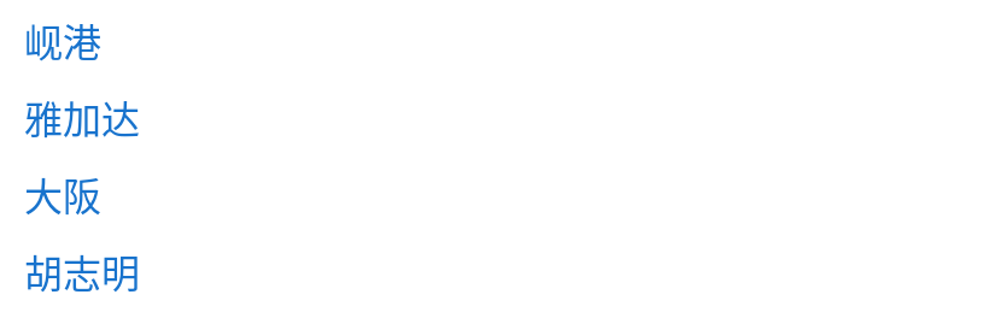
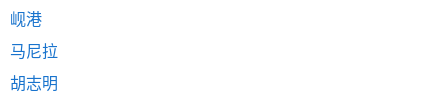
- 雅加达
- 大阪
+ 马尼拉
